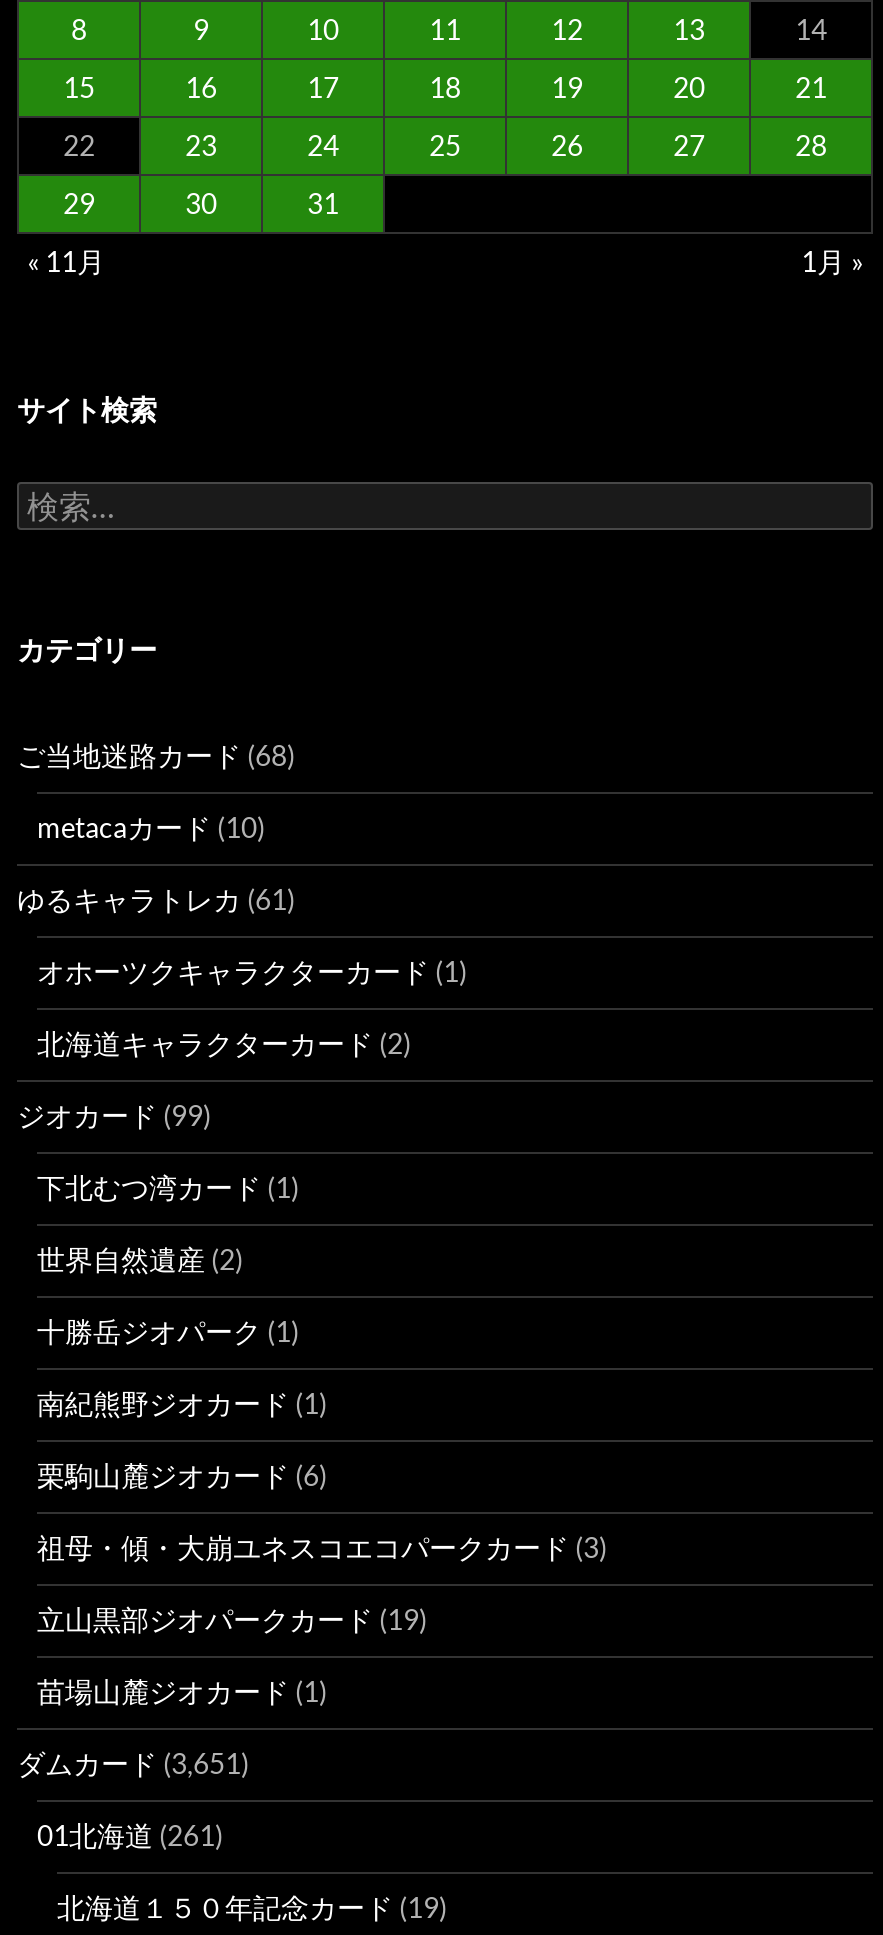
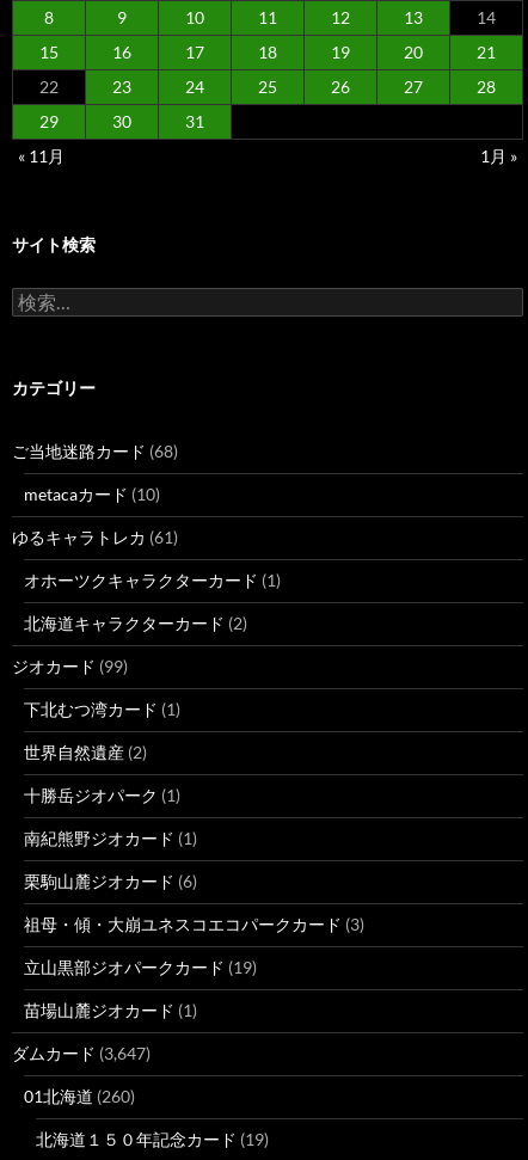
- ダムカード(3,651)
+ ダムカード(3,647)

- 01北海道(261)
+ 01北海道(260)
